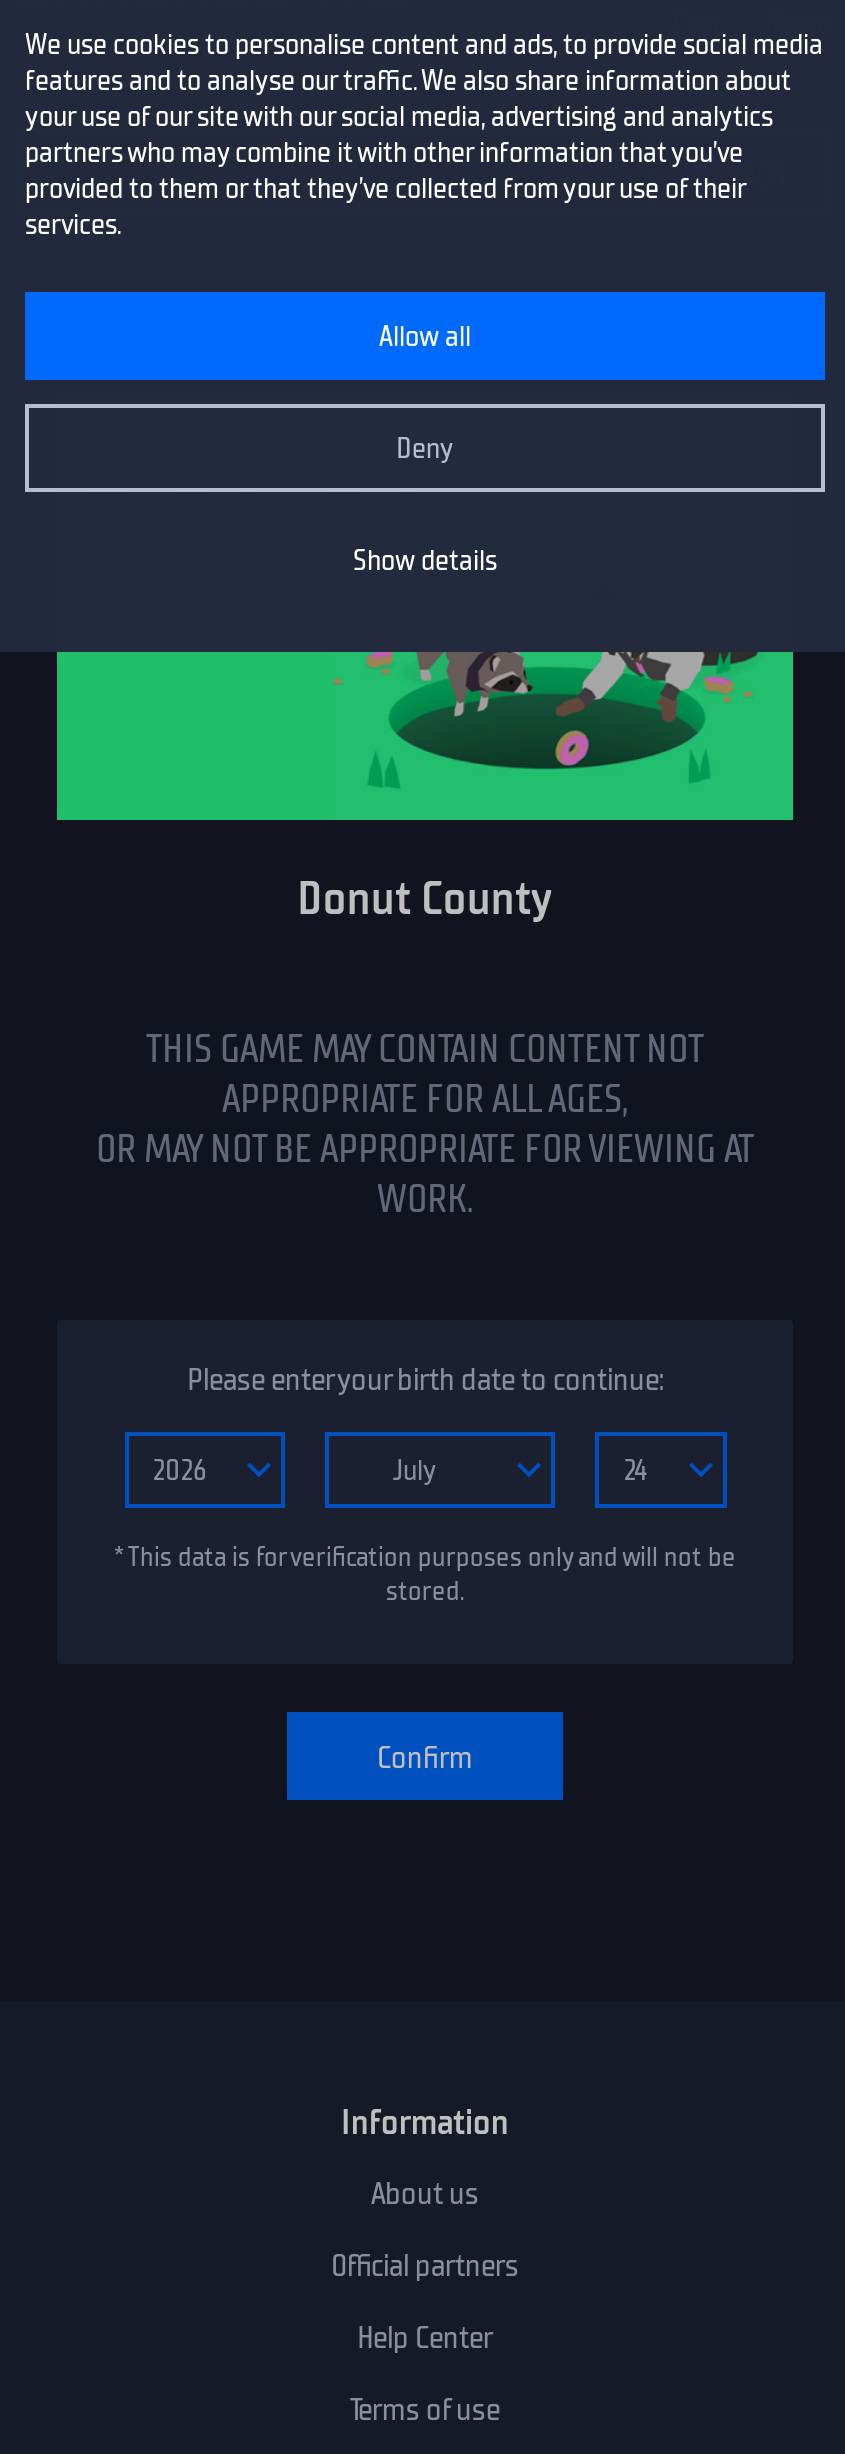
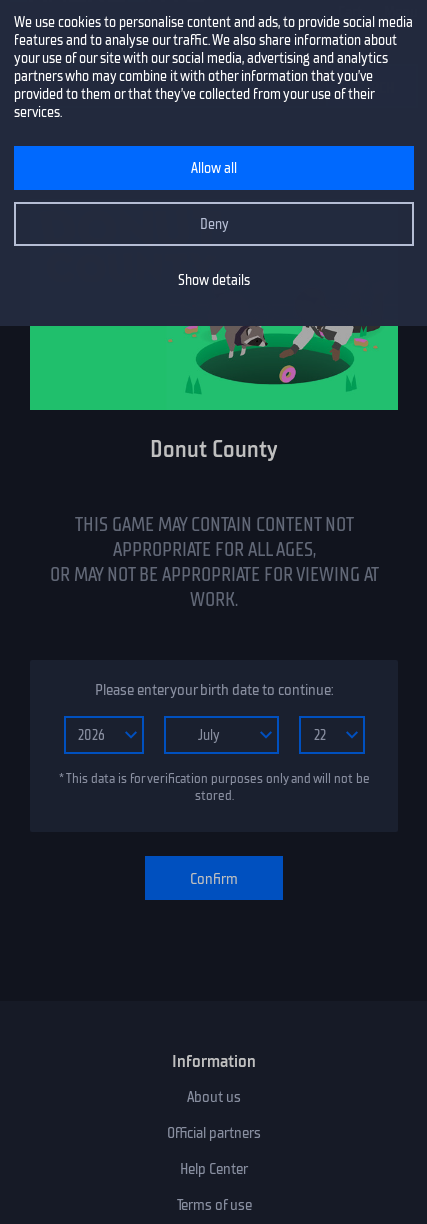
- 24
+ 22
